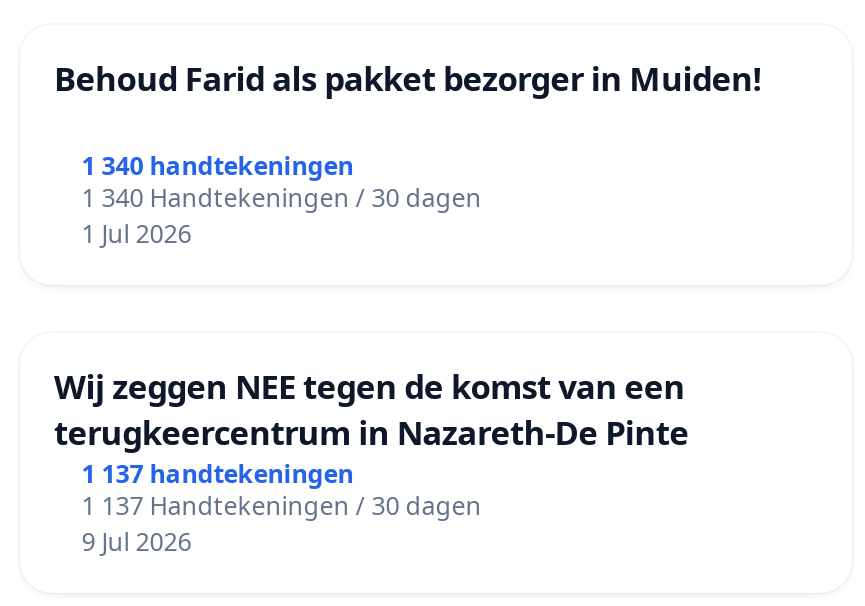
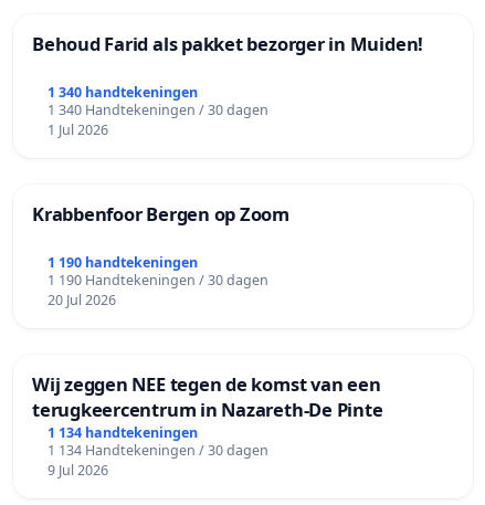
+ Krabbenfoor Bergen op Zoom
+ 1 190 handtekeningen
+ 1 190 Handtekeningen / 30 dagen
+ 20 Jul 2026

- 1 137 handtekeningen
+ 1 134 handtekeningen

- 1 137 Handtekeningen / 30 dagen
+ 1 134 Handtekeningen / 30 dagen
